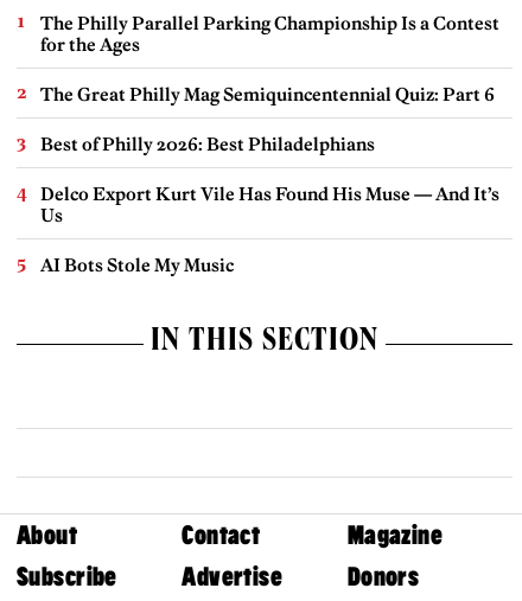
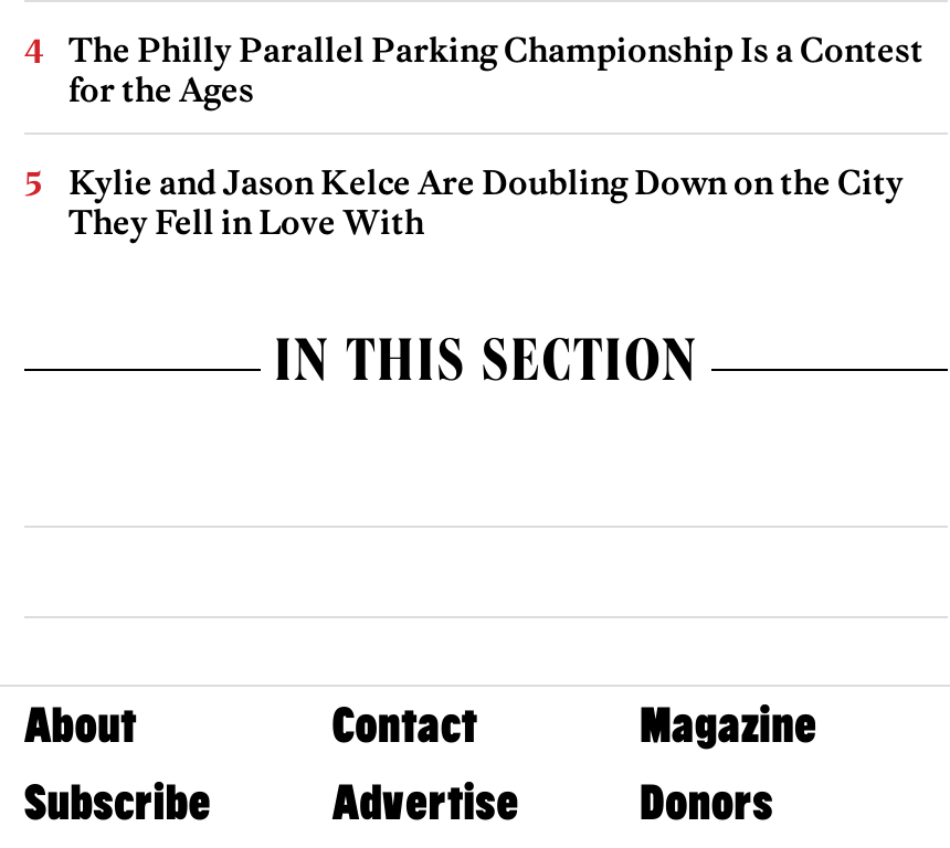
- The Great Philly Mag Semiquincentennial Quiz: Part 6
- Best of Philly 2026: Best Philadelphians
- Delco Export Kurt Vile Has Found His Muse — And It’s
- Us
- AI Bots Stole My Music
+ Kylie and Jason Kelce Are Doubling Down on the City
+ They Fell in Love With
